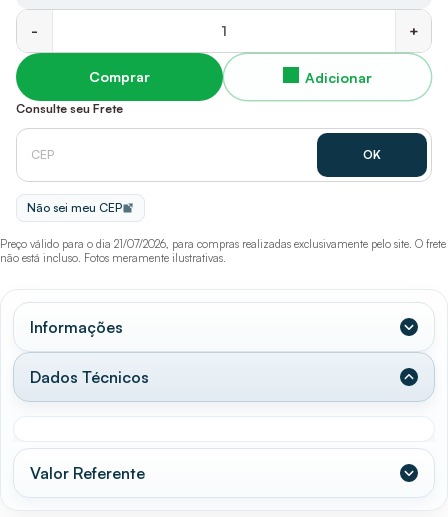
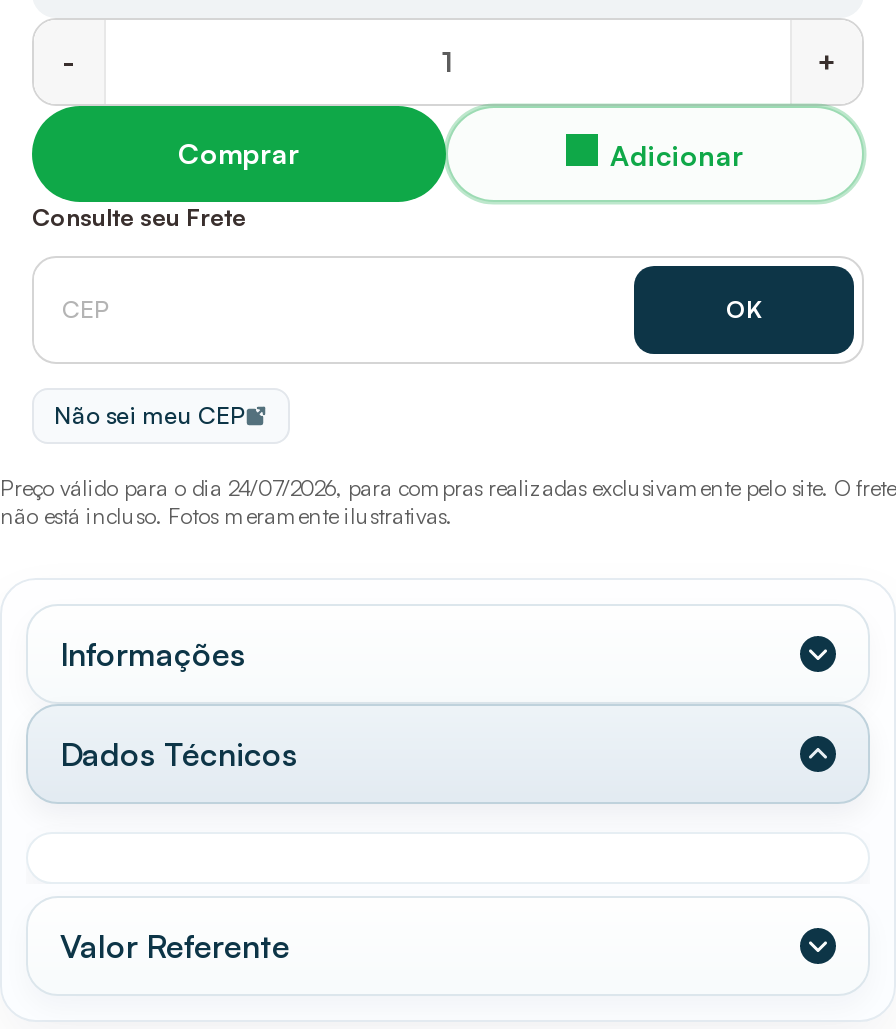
- Preço válido para o dia 21/07/2026, para compras realizadas exclusivamente pelo site. O frete
+ Preço válido para o dia 24/07/2026, para compras realizadas exclusivamente pelo site. O frete
